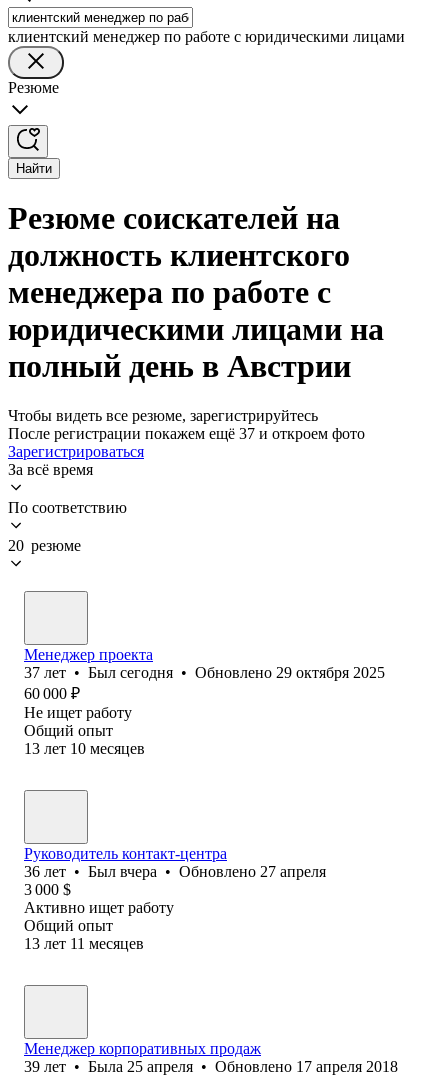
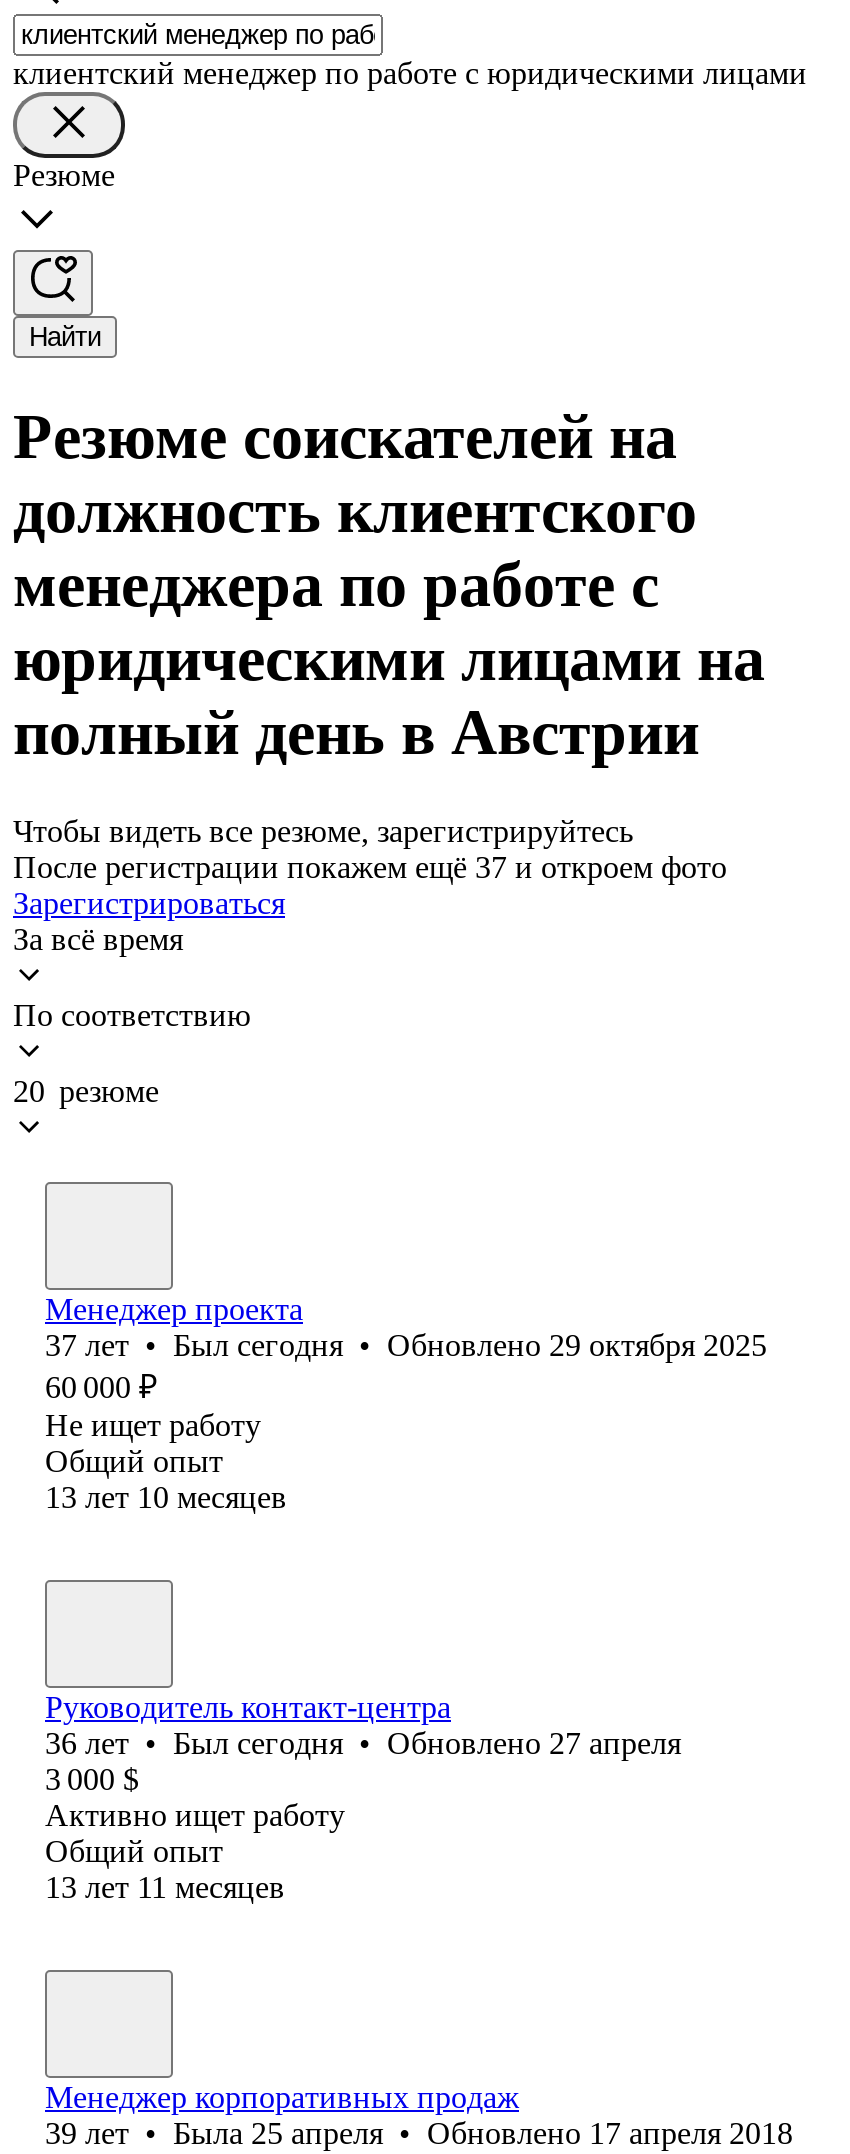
- 36 лет • Был вчера • Обновлено 27 апреля
+ 36 лет • Был сегодня • Обновлено 27 апреля
